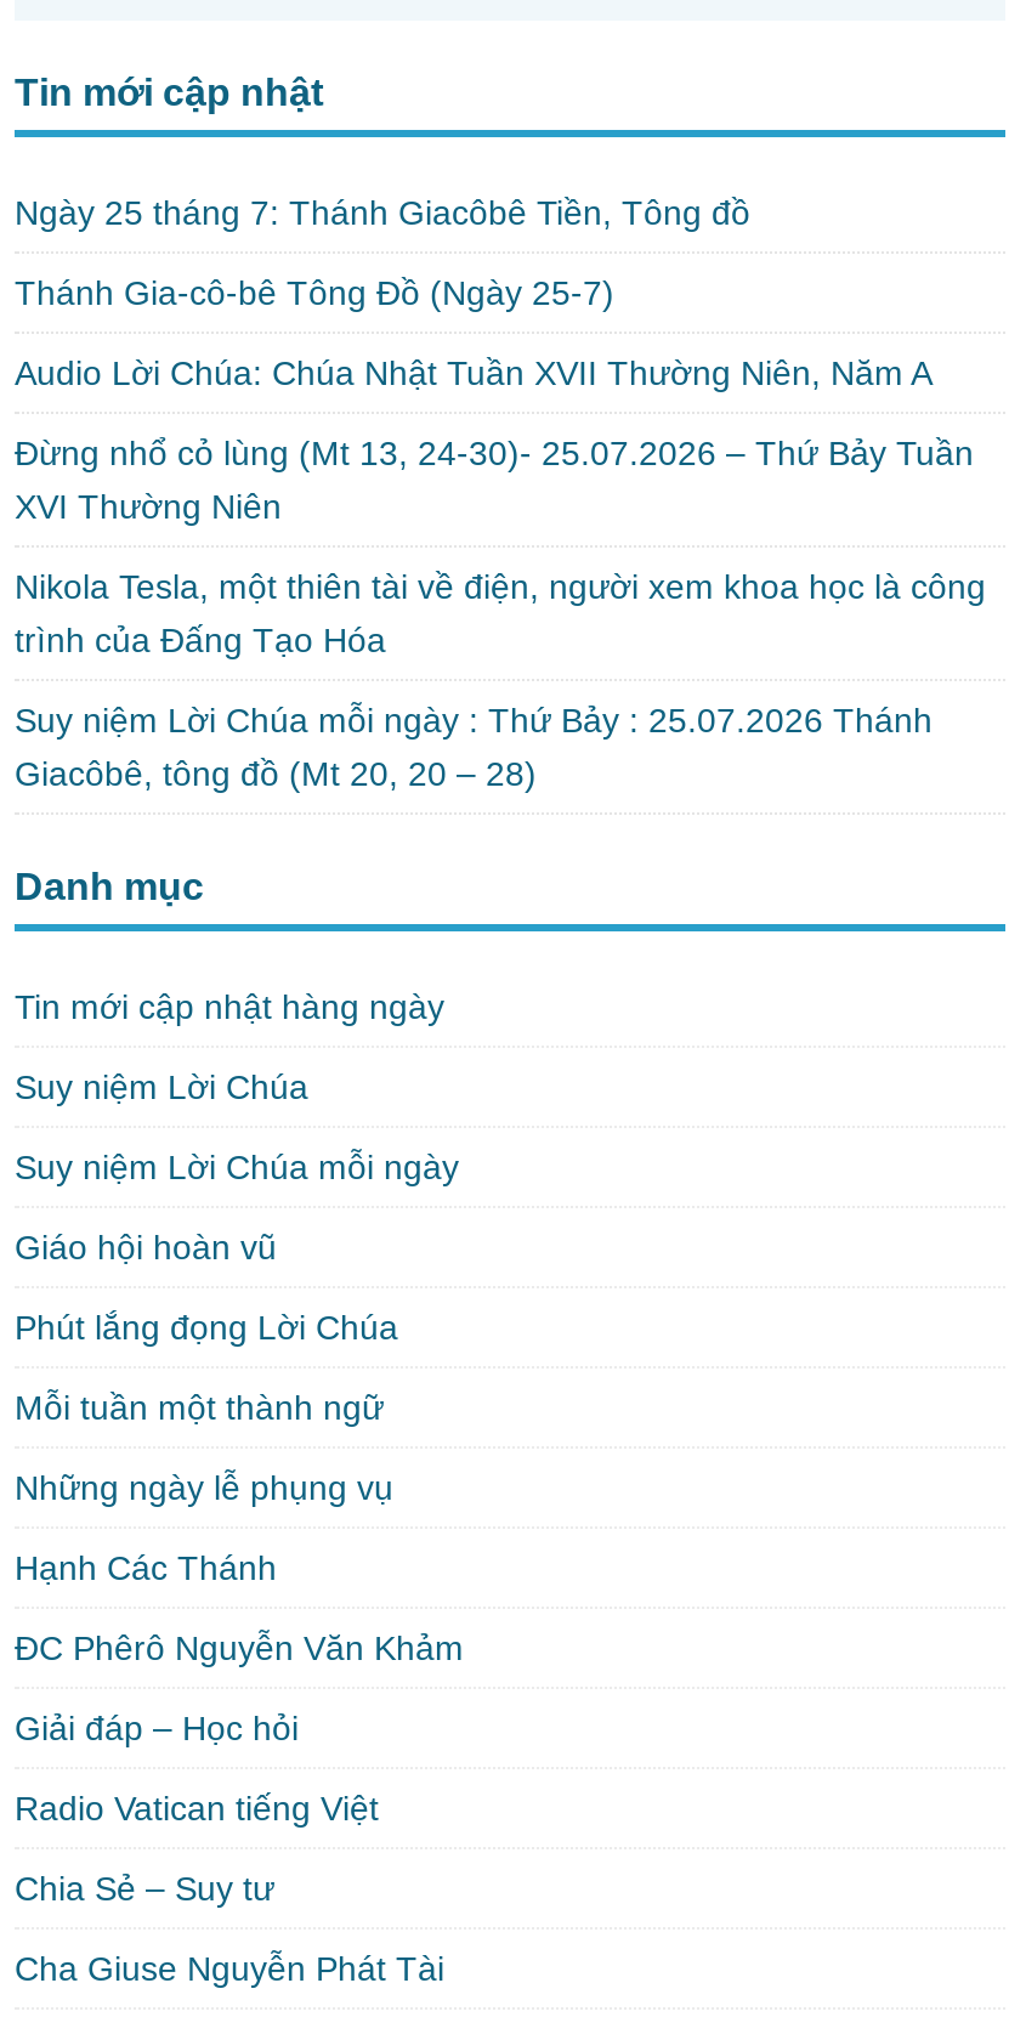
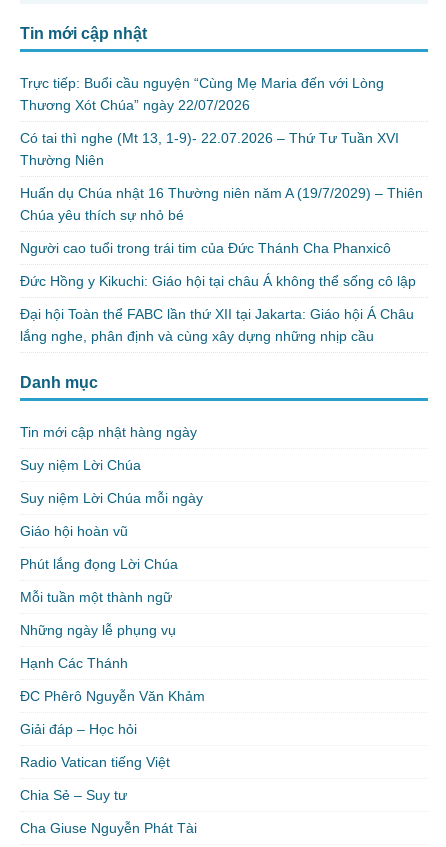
- Ngày 25 tháng 7: Thánh Giacôbê Tiền, Tông đồ
+ Trực tiếp: Buổi cầu nguyện “Cùng Mẹ Maria đến với Lòng
+ Thương Xót Chúa” ngày 22/07/2026

- Thánh Gia-cô-bê Tông Đồ (Ngày 25-7)
+ Có tai thì nghe (Mt 13, 1-9)- 22.07.2026 – Thứ Tư Tuần XVI
+ Thường Niên

- Audio Lời Chúa: Chúa Nhật Tuần XVII Thường Niên, Năm A
+ Huấn dụ Chúa nhật 16 Thường niên năm A (19/7/2029) – Thiên
+ Chúa yêu thích sự nhỏ bé

- Đừng nhổ cỏ lùng (Mt 13, 24-30)- 25.07.2026 – Thứ Bảy Tuần
- XVI Thường Niên
+ Người cao tuổi trong trái tim của Đức Thánh Cha Phanxicô

- Nikola Tesla, một thiên tài về điện, người xem khoa học là công
- trình của Đấng Tạo Hóa
+ Đức Hồng y Kikuchi: Giáo hội tại châu Á không thể sống cô lập

- Suy niệm Lời Chúa mỗi ngày : Thứ Bảy : 25.07.2026 Thánh
- Giacôbê, tông đồ (Mt 20, 20 – 28)
+ Đại hội Toàn thể FABC lần thứ XII tại Jakarta: Giáo hội Á Châu
+ lắng nghe, phân định và cùng xây dựng những nhịp cầu
